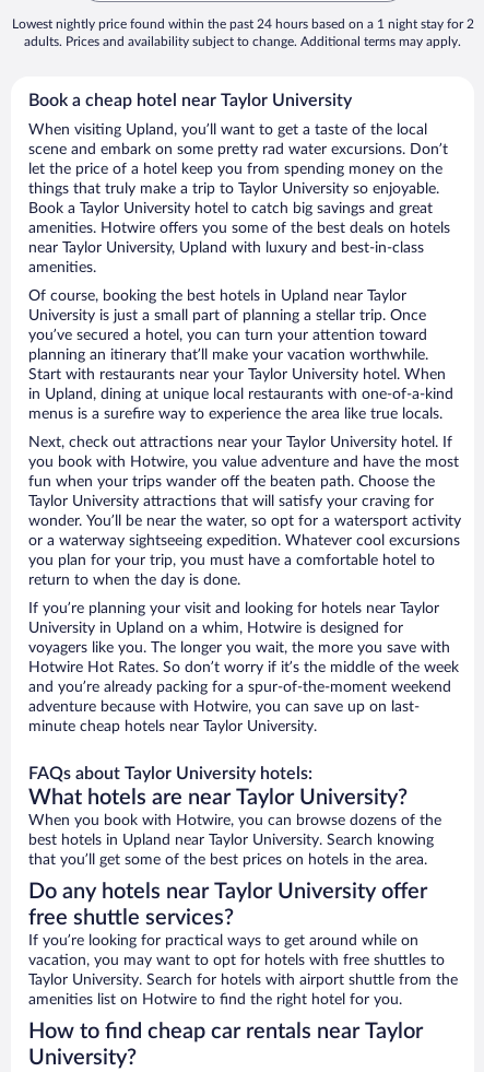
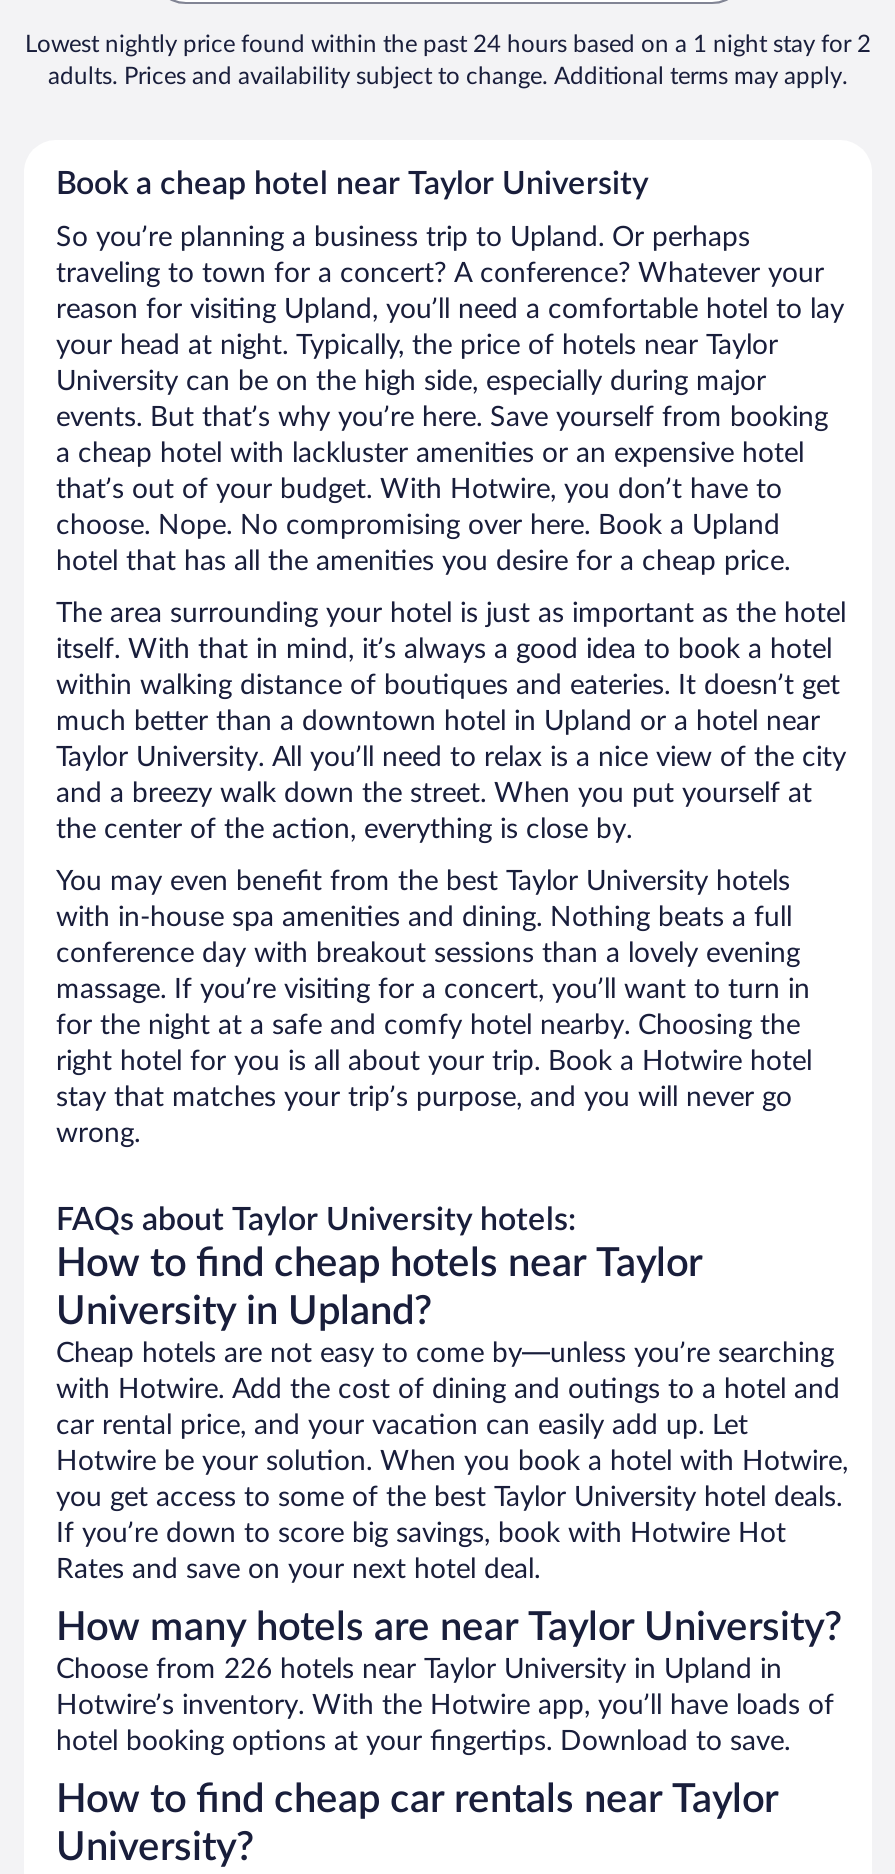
- When visiting Upland, you’ll want to get a taste of the local
- scene and embark on some pretty rad water excursions. Don’t
- let the price of a hotel keep you from spending money on the
- things that truly make a trip to Taylor University so enjoyable.
- Book a Taylor University hotel to catch big savings and great
- amenities. Hotwire offers you some of the best deals on hotels
- near Taylor University, Upland with luxury and best-in-class
- amenities.
- Of course, booking the best hotels in Upland near Taylor
- University is just a small part of planning a stellar trip. Once
- you’ve secured a hotel, you can turn your attention toward
- planning an itinerary that’ll make your vacation worthwhile.
- Start with restaurants near your Taylor University hotel. When
- in Upland, dining at unique local restaurants with one-of-a-kind
- menus is a surefire way to experience the area like true locals.
- Next, check out attractions near your Taylor University hotel. If
- you book with Hotwire, you value adventure and have the most
- fun when your trips wander off the beaten path. Choose the
- Taylor University attractions that will satisfy your craving for
- wonder. You’ll be near the water, so opt for a watersport activity
- or a waterway sightseeing expedition. Whatever cool excursions
- you plan for your trip, you must have a comfortable hotel to
- return to when the day is done.
- If you’re planning your visit and looking for hotels near Taylor
- University in Upland on a whim, Hotwire is designed for
- voyagers like you. The longer you wait, the more you save with
- Hotwire Hot Rates. So don’t worry if it’s the middle of the week
- and you’re already packing for a spur-of-the-moment weekend
- adventure because with Hotwire, you can save up on last-
- minute cheap hotels near Taylor University.
+ So you’re planning a business trip to Upland. Or perhaps
+ traveling to town for a concert? A conference? Whatever your
+ reason for visiting Upland, you’ll need a comfortable hotel to lay
+ your head at night. Typically, the price of hotels near Taylor
+ University can be on the high side, especially during major
+ events. But that’s why you’re here. Save yourself from booking
+ a cheap hotel with lackluster amenities or an expensive hotel
+ that’s out of your budget. With Hotwire, you don’t have to
+ choose. Nope. No compromising over here. Book a Upland
+ hotel that has all the amenities you desire for a cheap price.
+ The area surrounding your hotel is just as important as the hotel
+ itself. With that in mind, it’s always a good idea to book a hotel
+ within walking distance of boutiques and eateries. It doesn’t get
+ much better than a downtown hotel in Upland or a hotel near
+ Taylor University. All you’ll need to relax is a nice view of the city
+ and a breezy walk down the street. When you put yourself at
+ the center of the action, everything is close by.
+ You may even benefit from the best Taylor University hotels
+ with in-house spa amenities and dining. Nothing beats a full
+ conference day with breakout sessions than a lovely evening
+ massage. If you’re visiting for a concert, you’ll want to turn in
+ for the night at a safe and comfy hotel nearby. Choosing the
+ right hotel for you is all about your trip. Book a Hotwire hotel
+ stay that matches your trip’s purpose, and you will never go
+ wrong.

moved up: FAQs about Taylor University hotels:

- What hotels are near Taylor University?
- When you book with Hotwire, you can browse dozens of the
- best hotels in Upland near Taylor University. Search knowing
- that you’ll get some of the best prices on hotels in the area.
+ How to find cheap hotels near Taylor
+ University in Upland?
+ Cheap hotels are not easy to come by—unless you’re searching
+ with Hotwire. Add the cost of dining and outings to a hotel and
+ car rental price, and your vacation can easily add up. Let
+ Hotwire be your solution. When you book a hotel with Hotwire,
+ you get access to some of the best Taylor University hotel deals.
+ If you’re down to score big savings, book with Hotwire Hot
+ Rates and save on your next hotel deal.

- Do any hotels near Taylor University offer
- free shuttle services?
- If you’re looking for practical ways to get around while on
- vacation, you may want to opt for hotels with free shuttles to
- Taylor University. Search for hotels with airport shuttle from the
- amenities list on Hotwire to find the right hotel for you.
+ How many hotels are near Taylor University?
+ Choose from 226 hotels near Taylor University in Upland in
+ Hotwire’s inventory. With the Hotwire app, you’ll have loads of
+ hotel booking options at your fingertips. Download to save.
